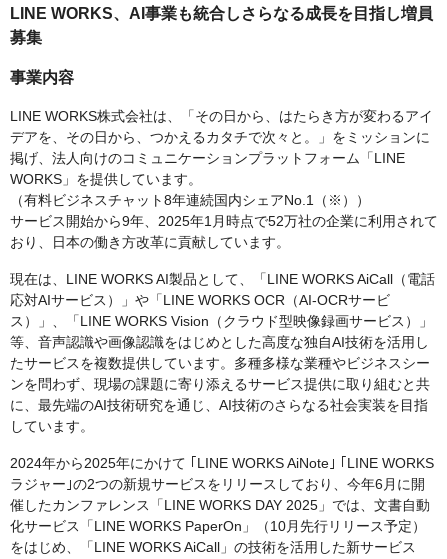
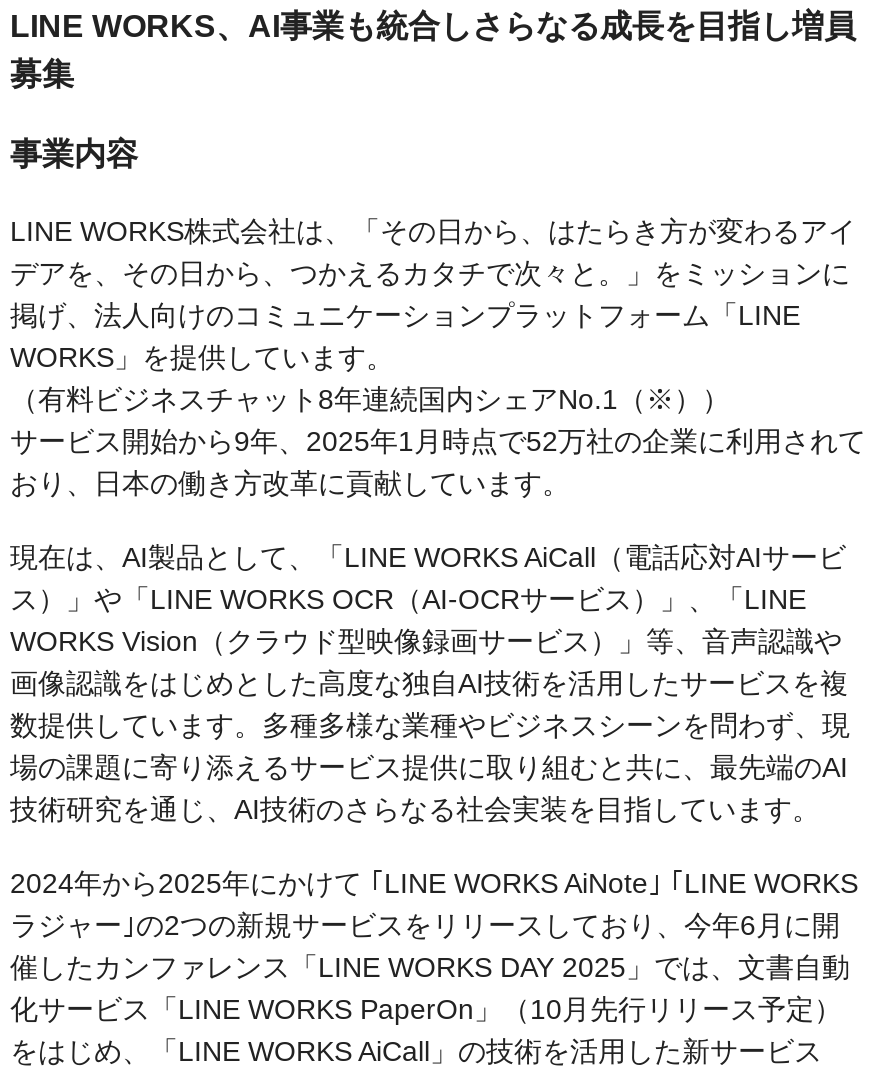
- 現在は、LINE WORKS AI製品として、「LINE WORKS AiCall（電話
- 応対AIサービス）」や「LINE WORKS OCR（AI-OCRサービ
- ス）」、「LINE WORKS Vision（クラウド型映像録画サービス）」
- 等、音声認識や画像認識をはじめとした高度な独自AI技術を活用し
- たサービスを複数提供しています。多種多様な業種やビジネスシー
- ンを問わず、現場の課題に寄り添えるサービス提供に取り組むと共
- に、最先端のAI技術研究を通じ、AI技術のさらなる社会実装を目指
- しています。
+ 現在は、AI製品として、「LINE WORKS AiCall（電話応対AIサービ
+ ス）」や「LINE WORKS OCR（AI-OCRサービス）」、「LINE
+ WORKS Vision（クラウド型映像録画サービス）」等、音声認識や
+ 画像認識をはじめとした高度な独自AI技術を活用したサービスを複
+ 数提供しています。多種多様な業種やビジネスシーンを問わず、現
+ 場の課題に寄り添えるサービス提供に取り組むと共に、最先端のAI
+ 技術研究を通じ、AI技術のさらなる社会実装を目指しています。
